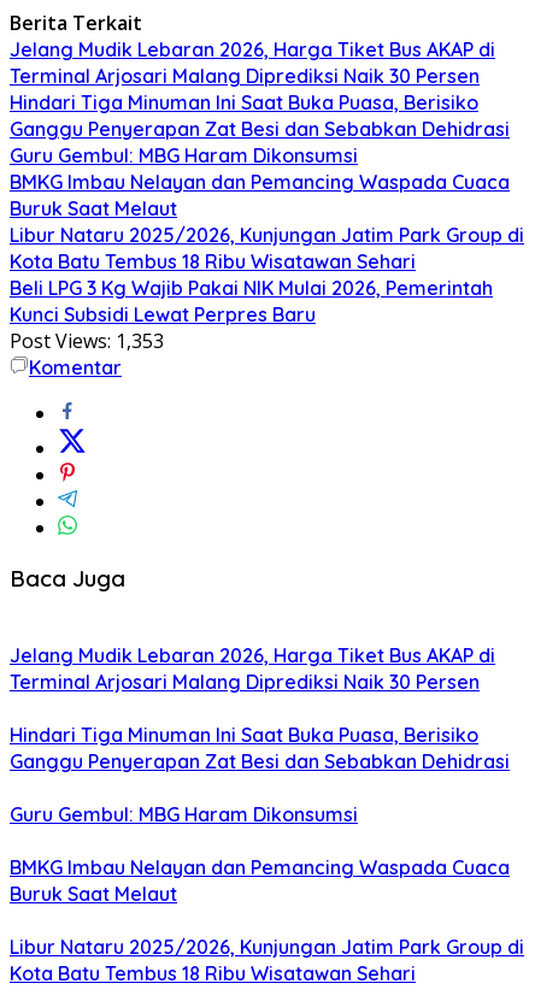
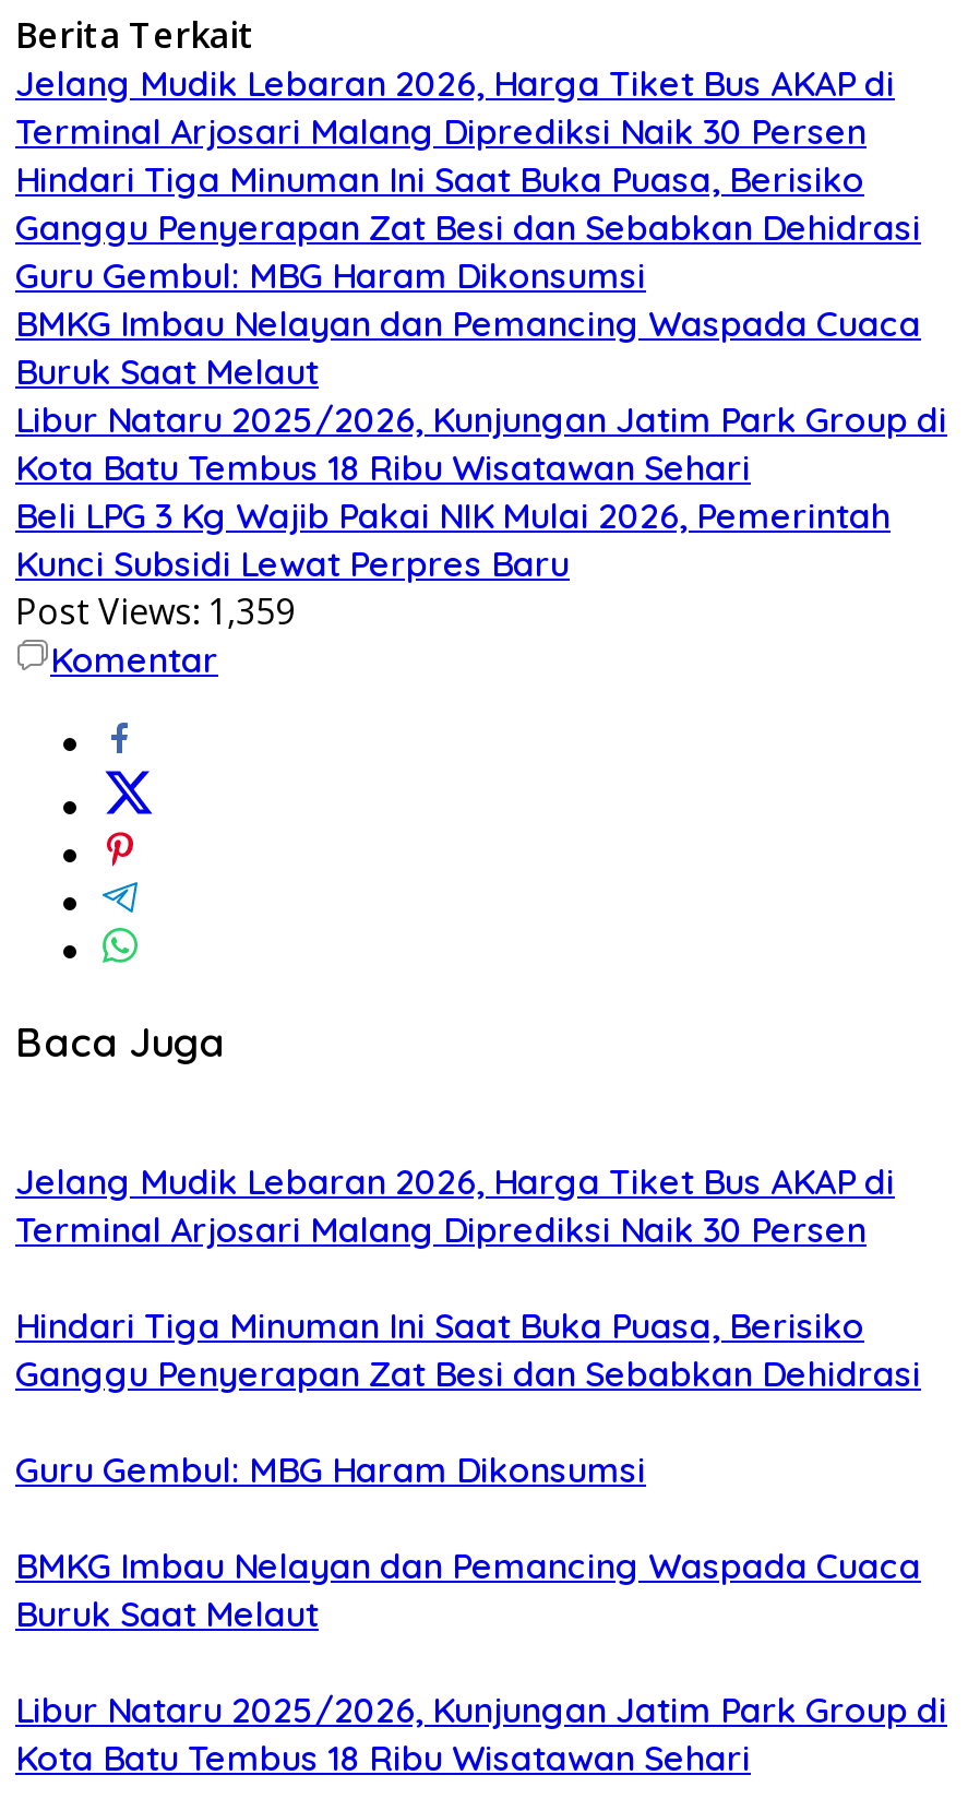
- Post Views: 1,353
+ Post Views: 1,359
